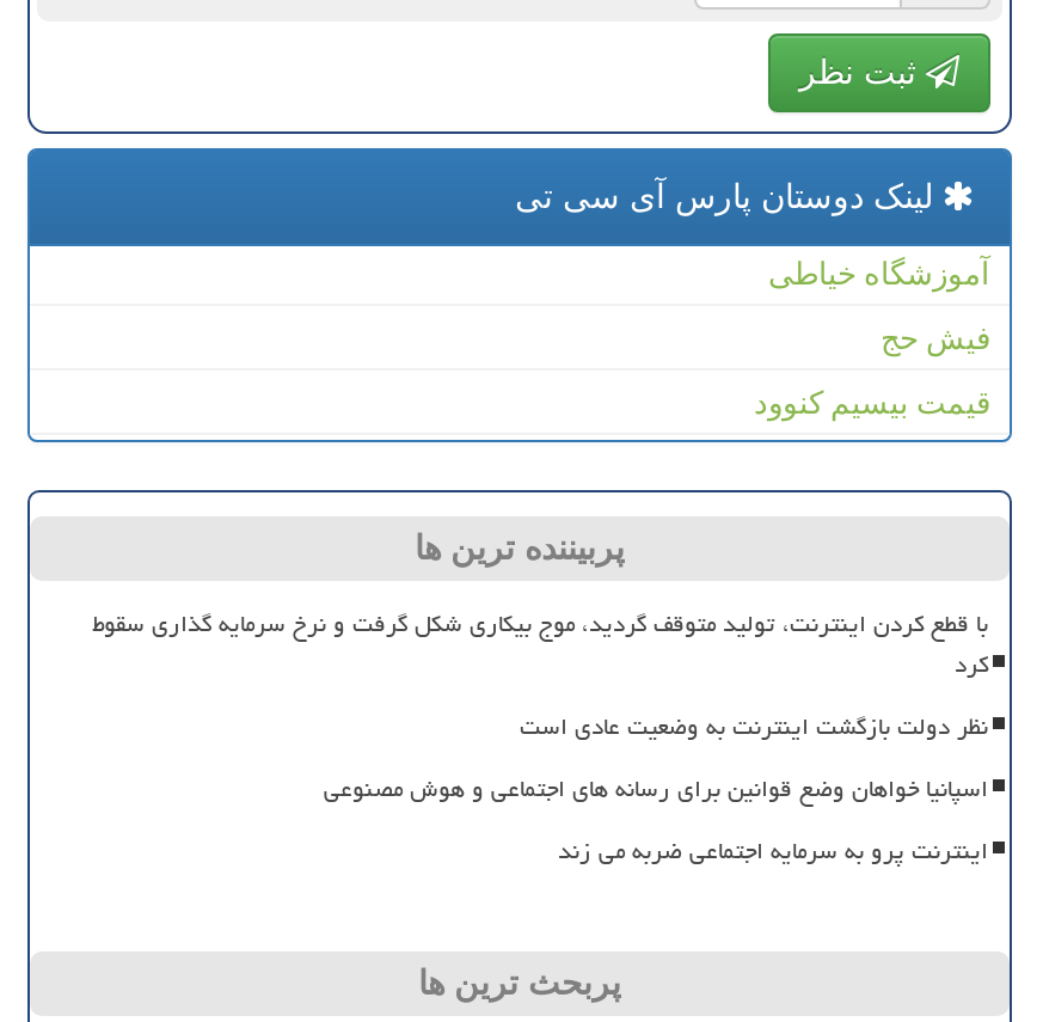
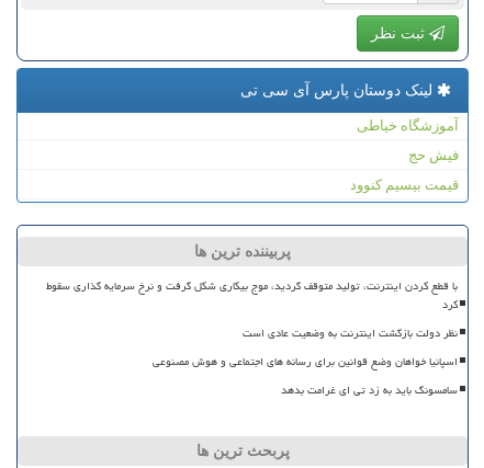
- اینترنت پرو به سرمایه اجتماعی ضربه می زند
+ سامسونگ باید به زد تی ای غرامت بدهد
